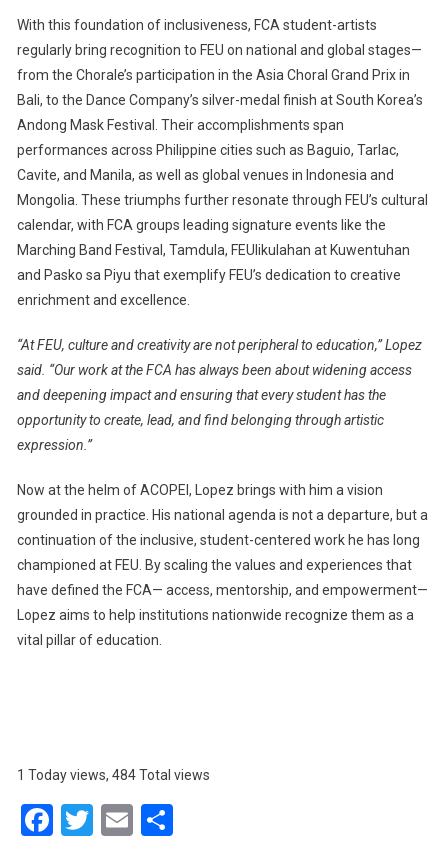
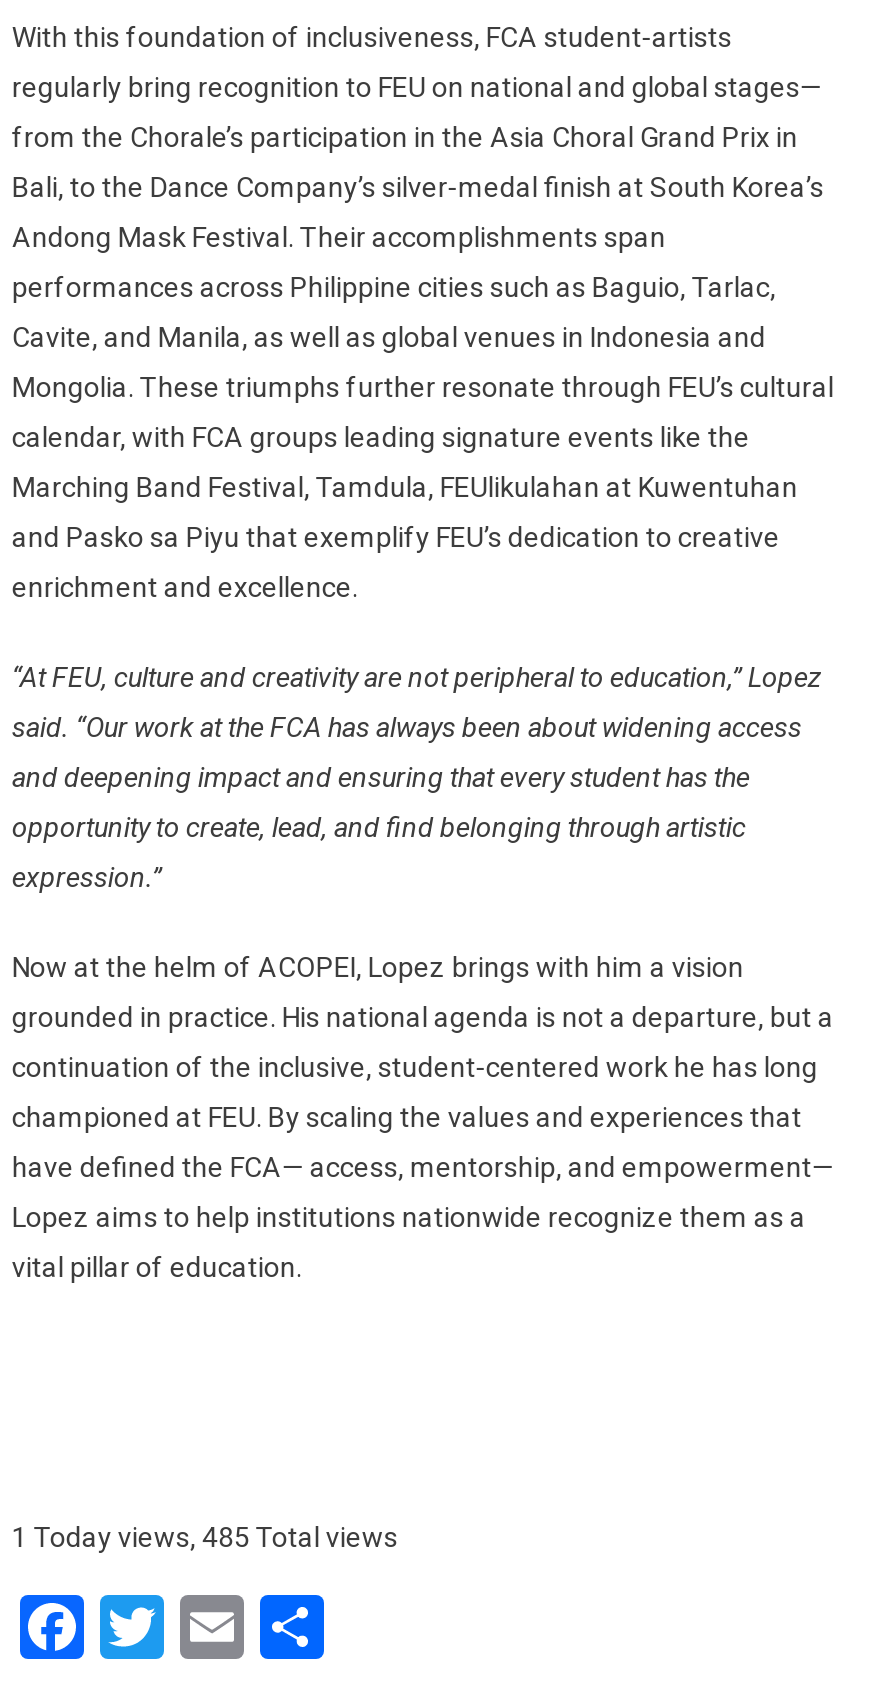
- 1 Today views, 484 Total views
+ 1 Today views, 485 Total views
